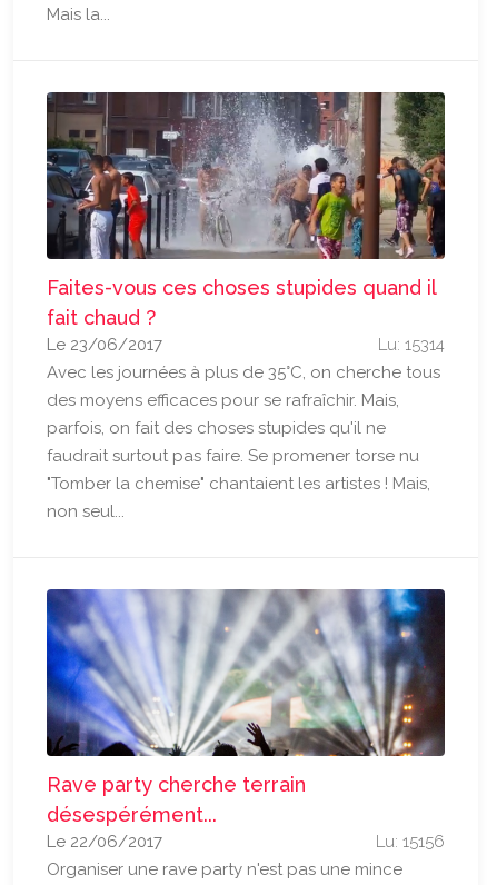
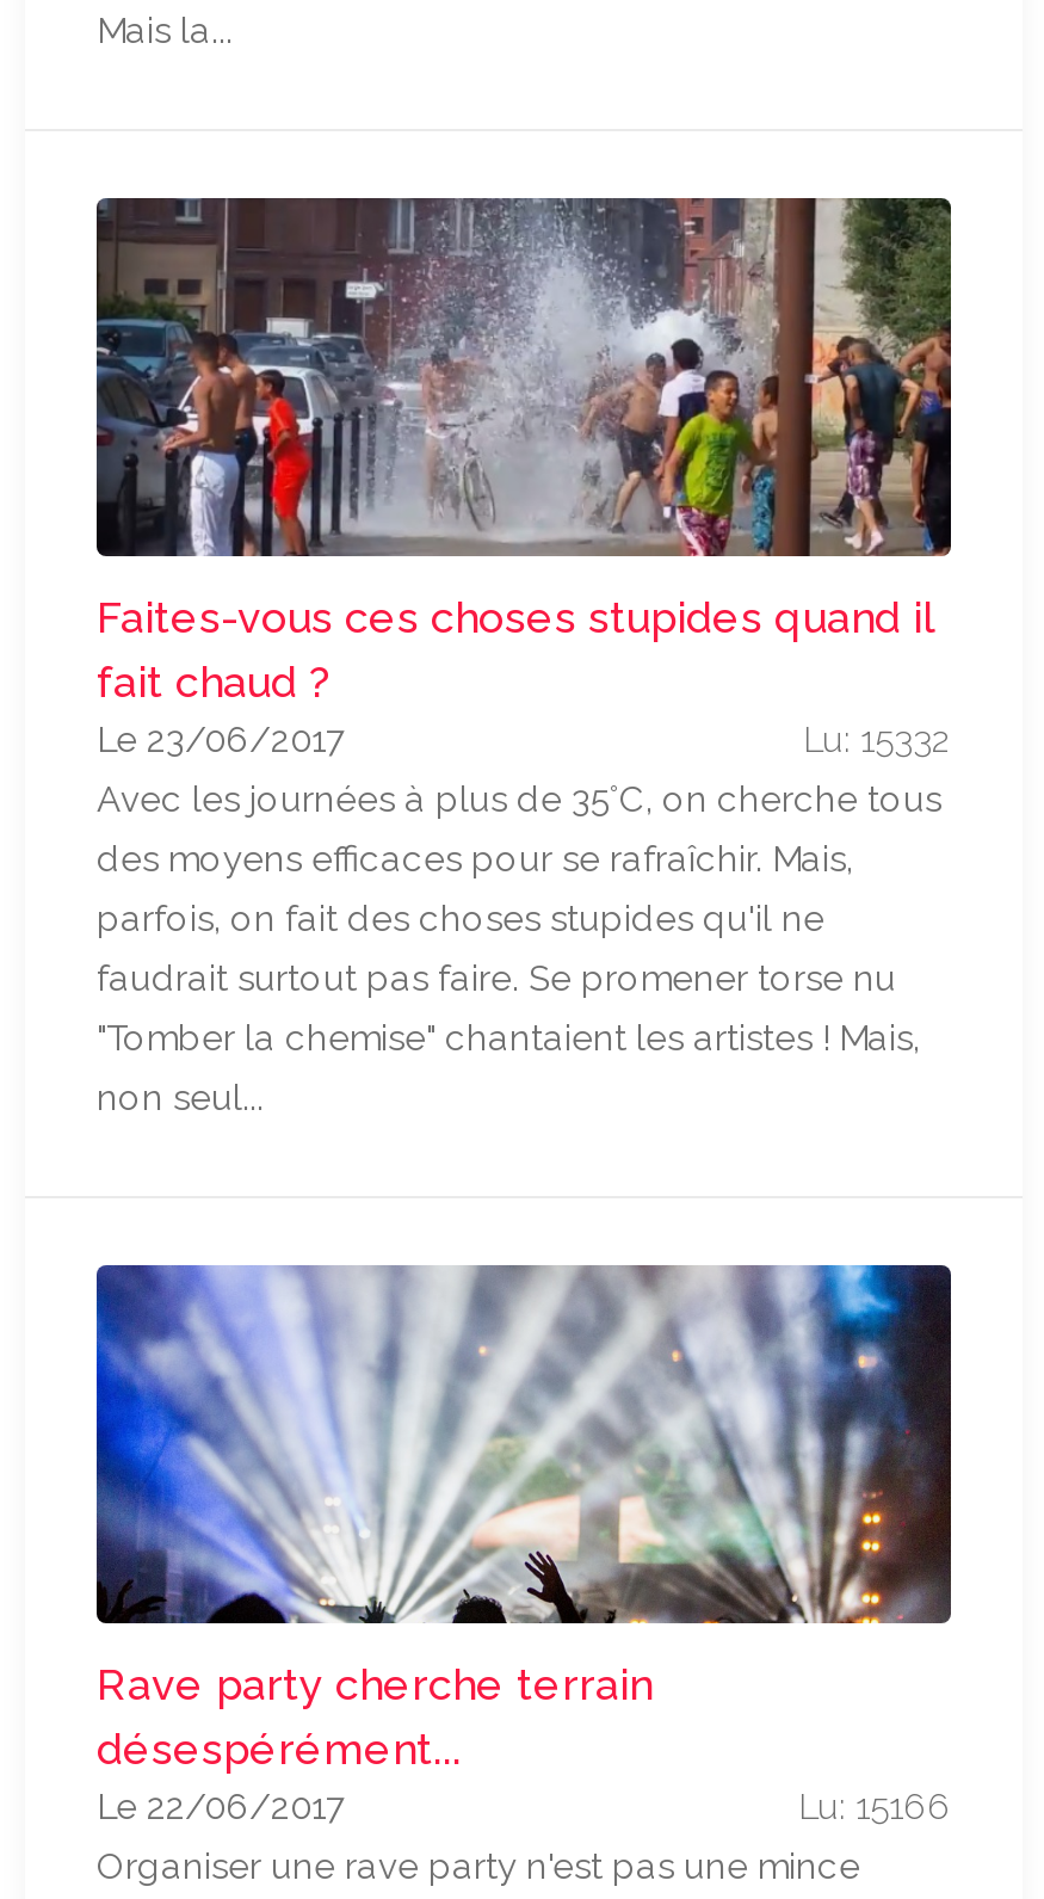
- Lu: 15314
+ Lu: 15332

- Lu: 15156
+ Lu: 15166
